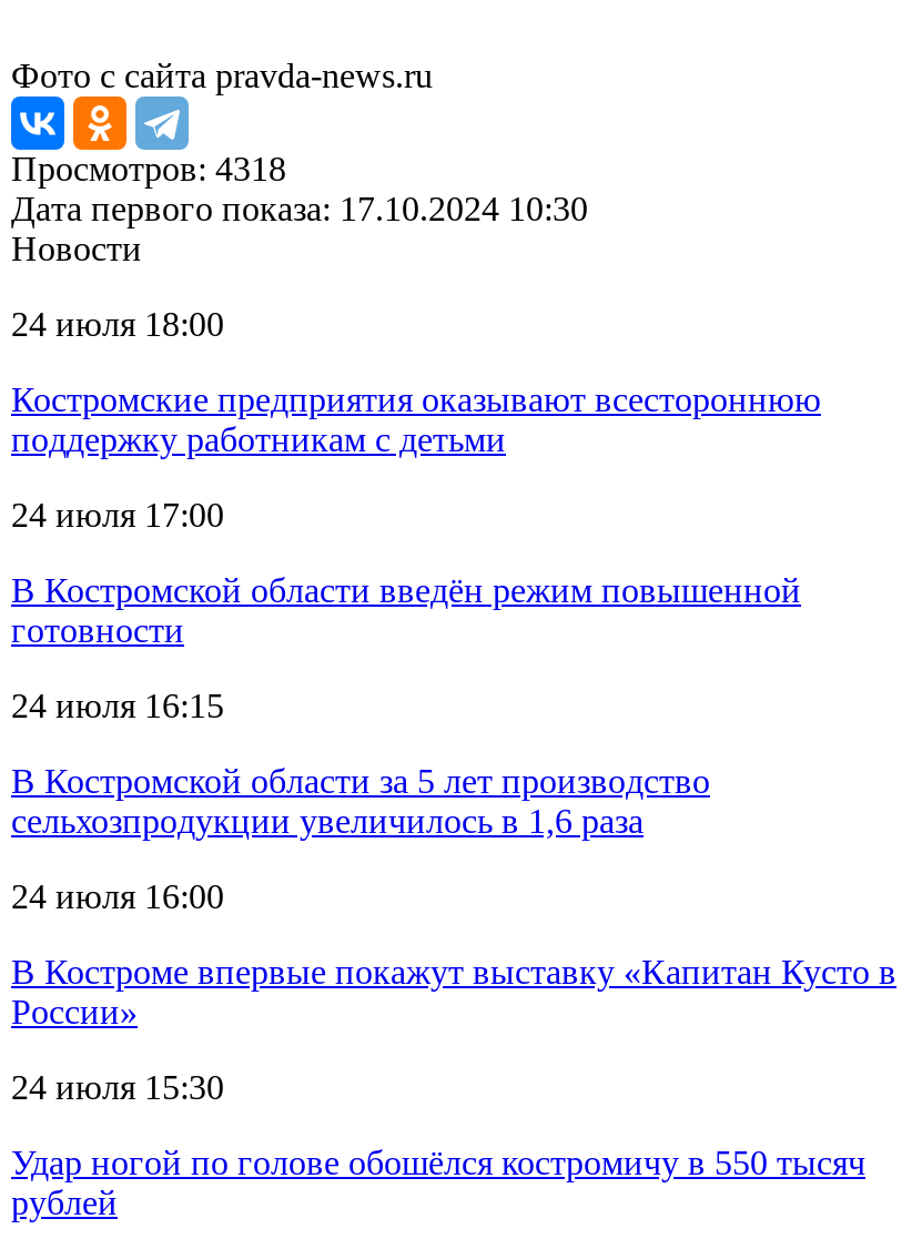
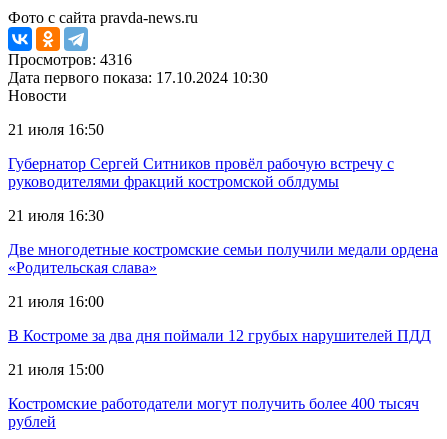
- Просмотров: 4318
+ Просмотров: 4316

- 24 июля 18:00
- Костромские предприятия оказывают всестороннюю
- поддержку работникам с детьми
- 24 июля 17:00
- В Костромской области введён режим повышенной
- готовности
- 24 июля 16:15
- В Костромской области за 5 лет производство
- сельхозпродукции увеличилось в 1,6 раза
- 24 июля 16:00
- В Костроме впервые покажут выставку «Капитан Кусто в
- России»
- 24 июля 15:30
- Удар ногой по голове обошёлся костромичу в 550 тысяч
+ 21 июля 16:50
+ Губернатор Сергей Ситников провёл рабочую встречу с
+ руководителями фракций костромской облдумы
+ 21 июля 16:30
+ Две многодетные костромские семьи получили медали ордена
+ «Родительская слава»
+ 21 июля 16:00
+ В Костроме за два дня поймали 12 грубых нарушителей ПДД
+ 21 июля 15:00
+ Костромские работодатели могут получить более 400 тысяч
